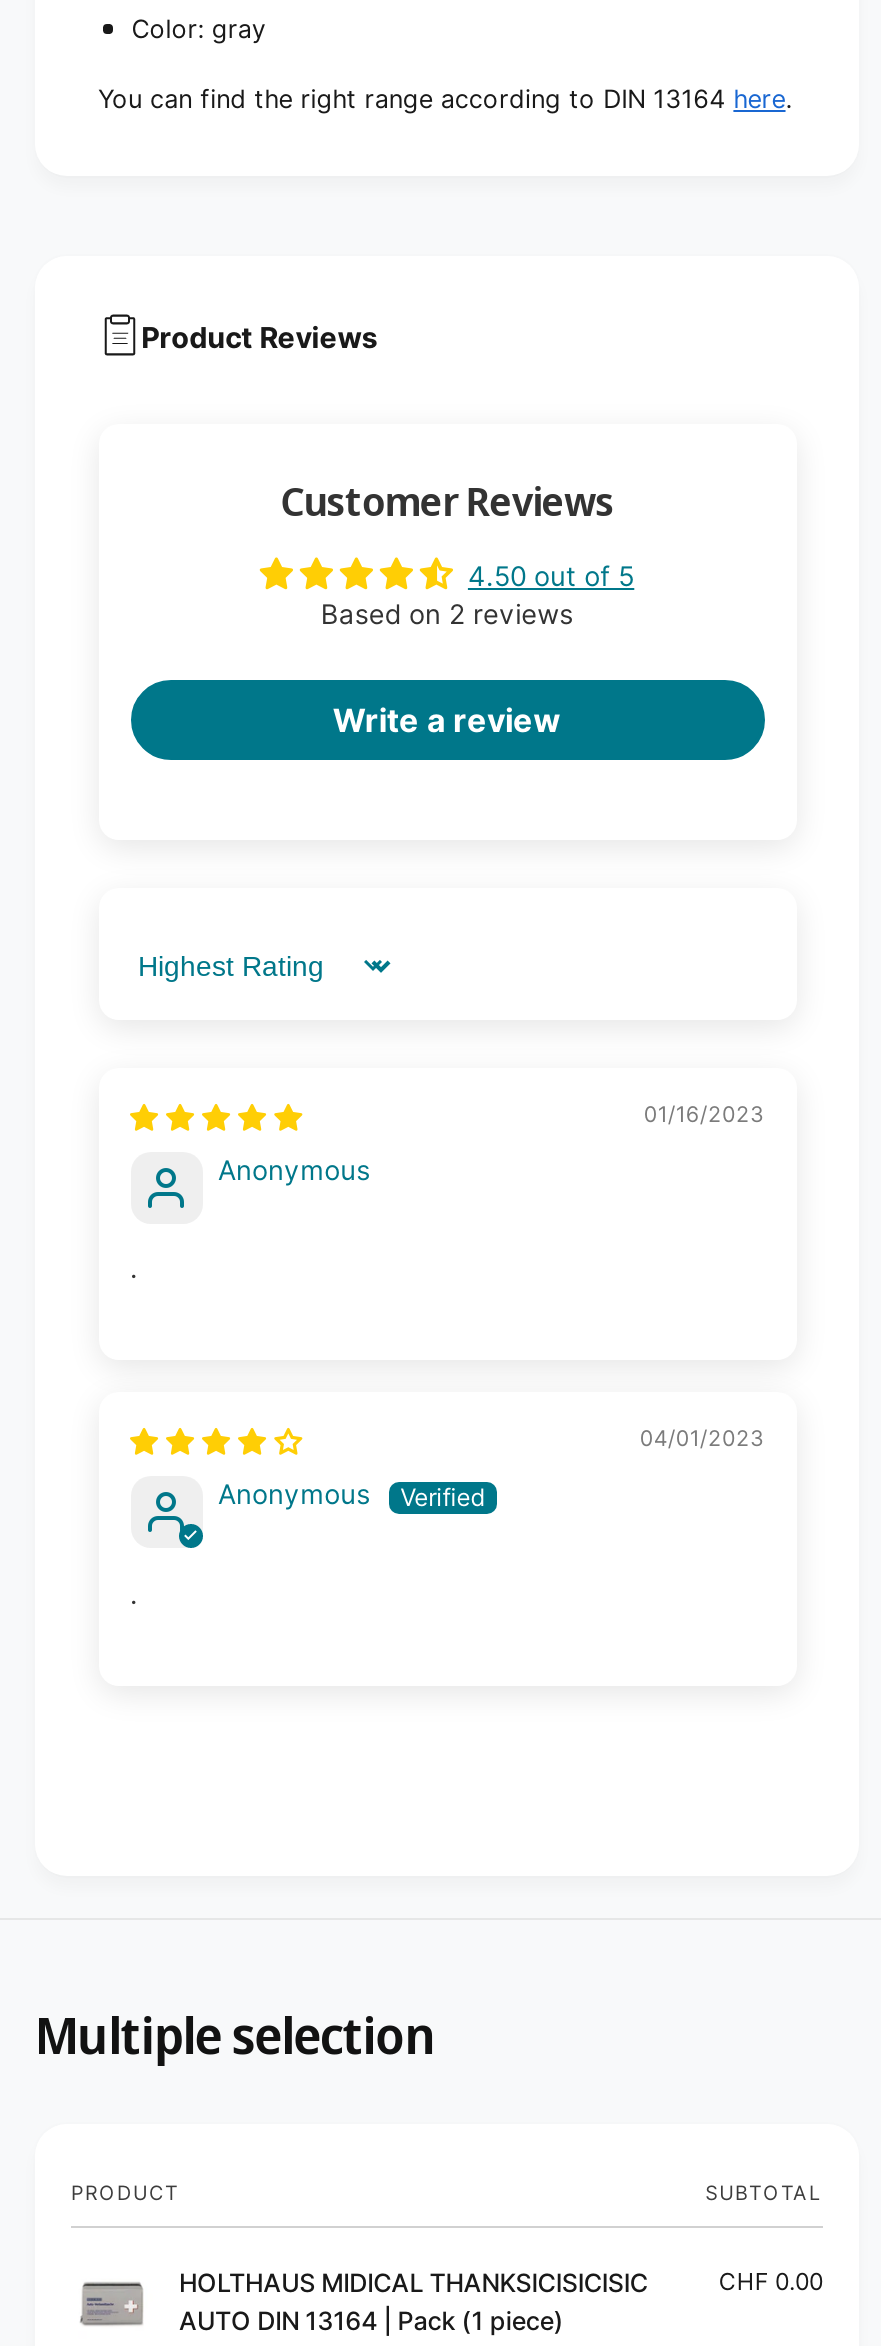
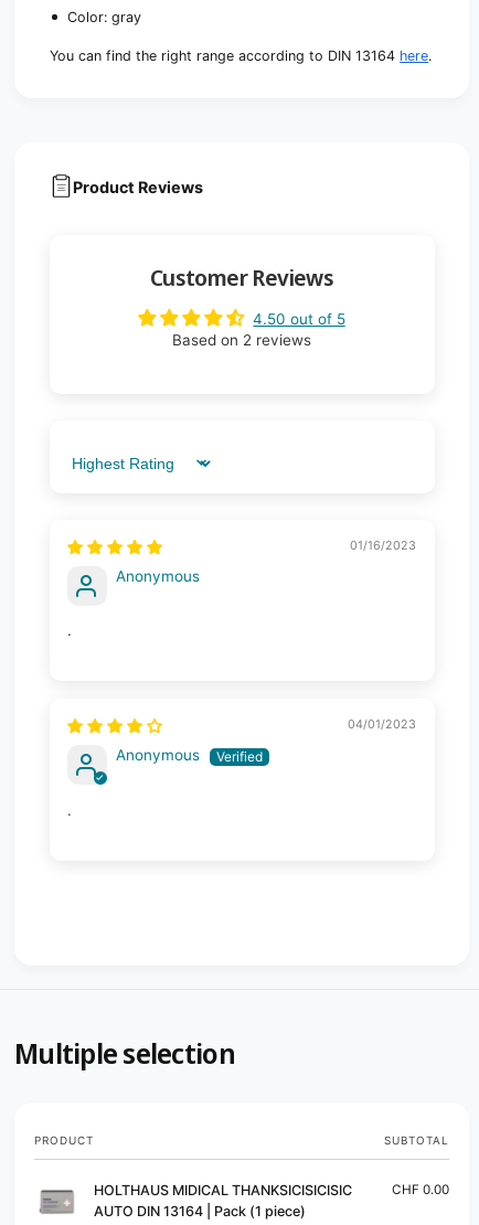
- Write a review
